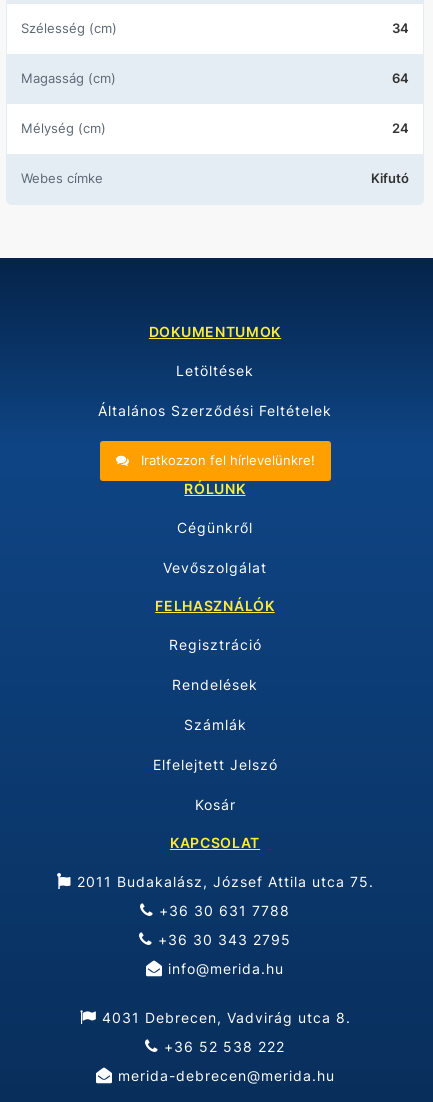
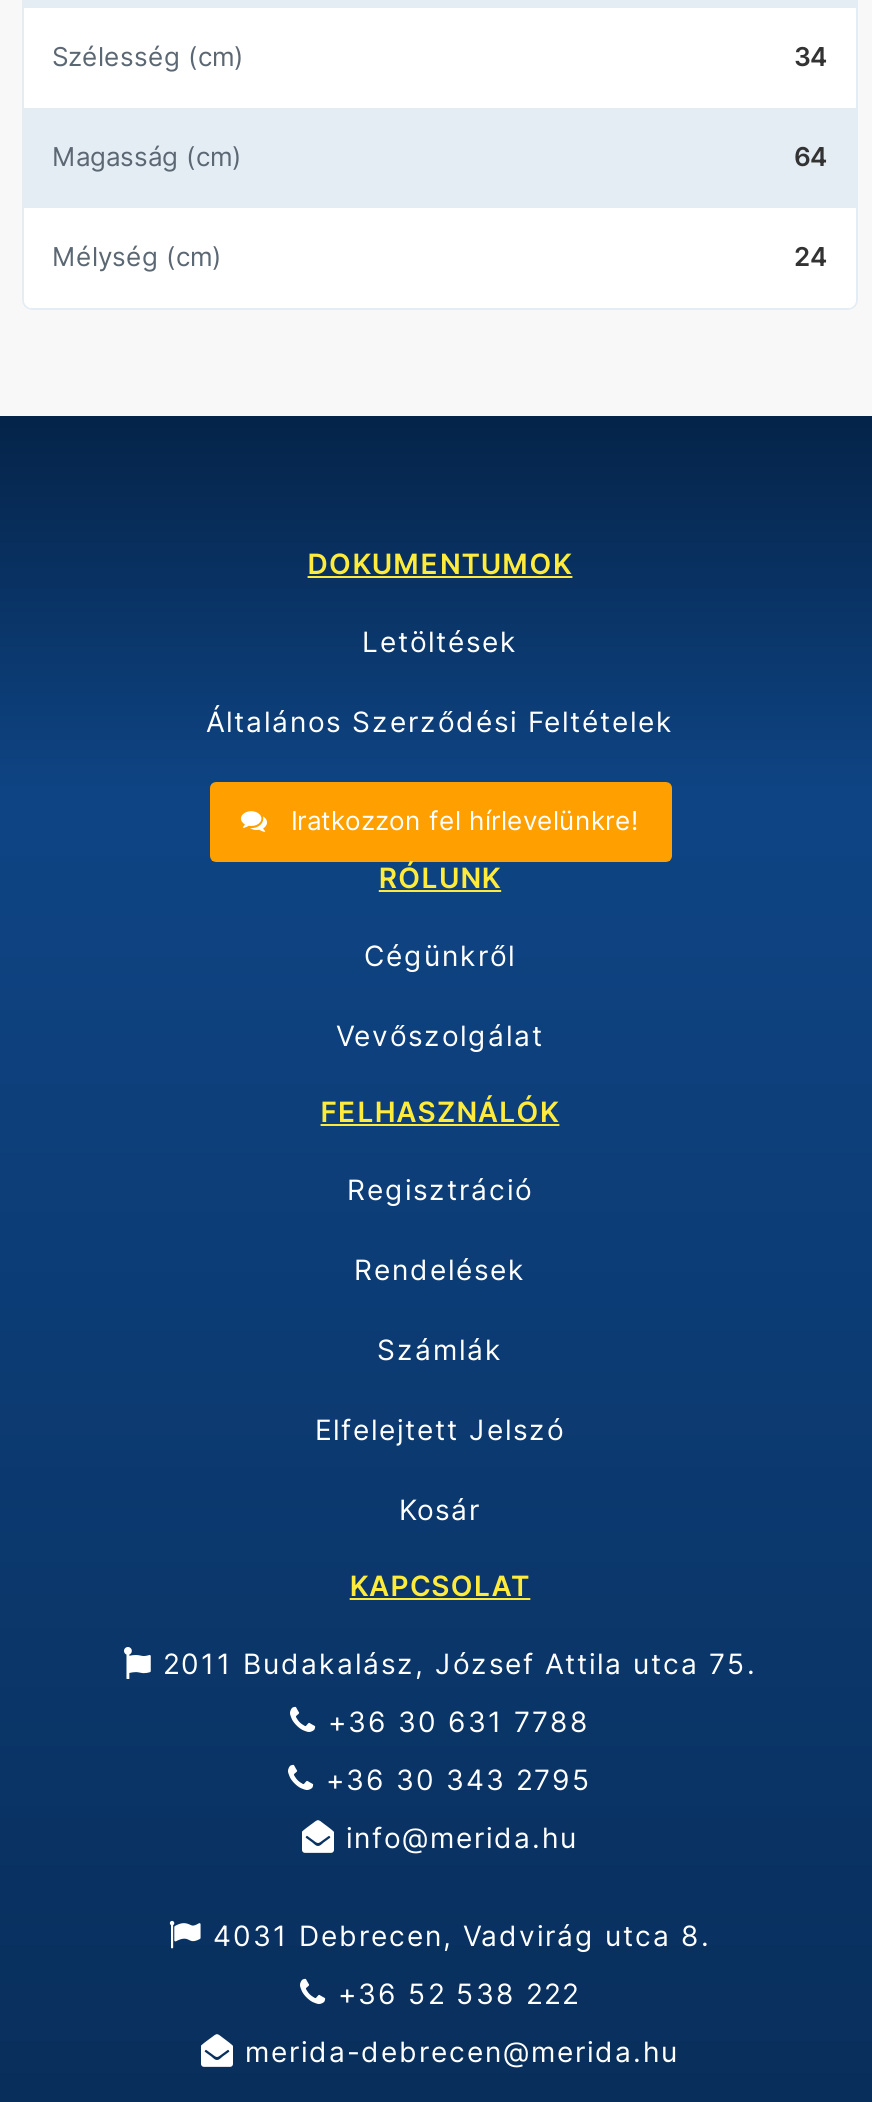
- Webes címke
- Kifutó
